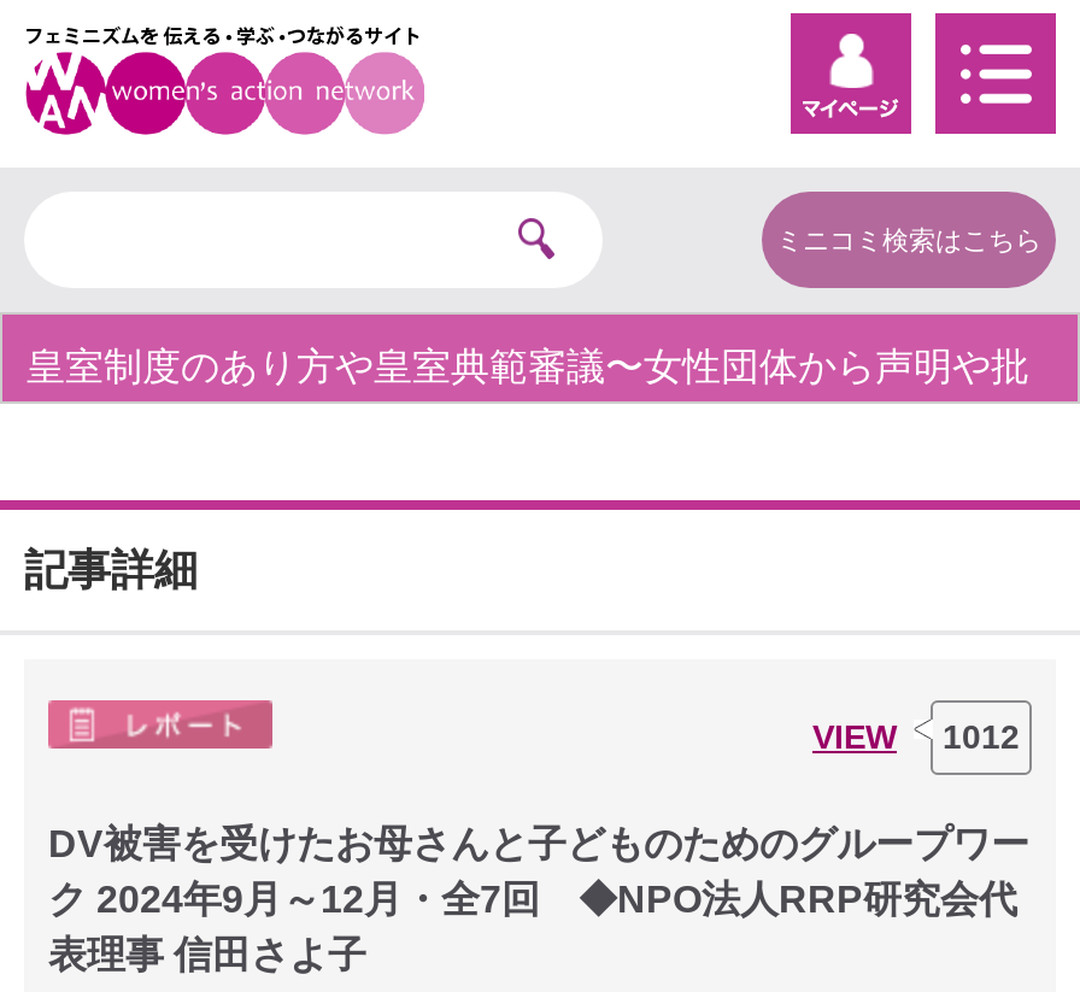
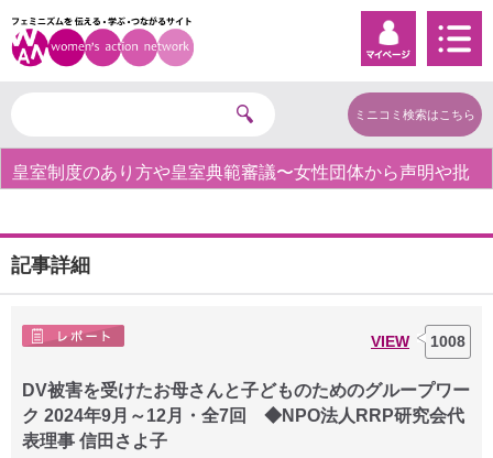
- VIEW 1012
+ VIEW 1008
